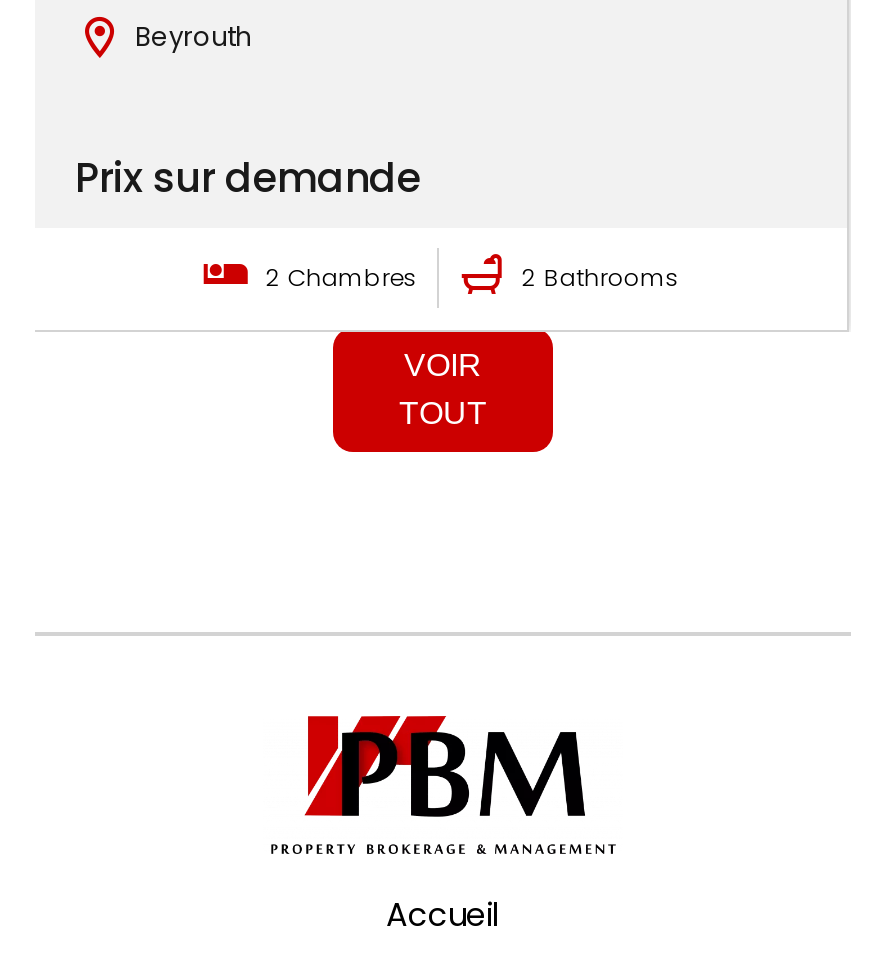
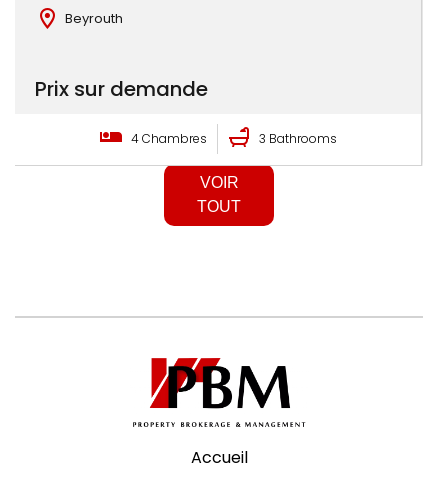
- 2 Chambres
- 2 Bathrooms
+ 4 Chambres
+ 3 Bathrooms
